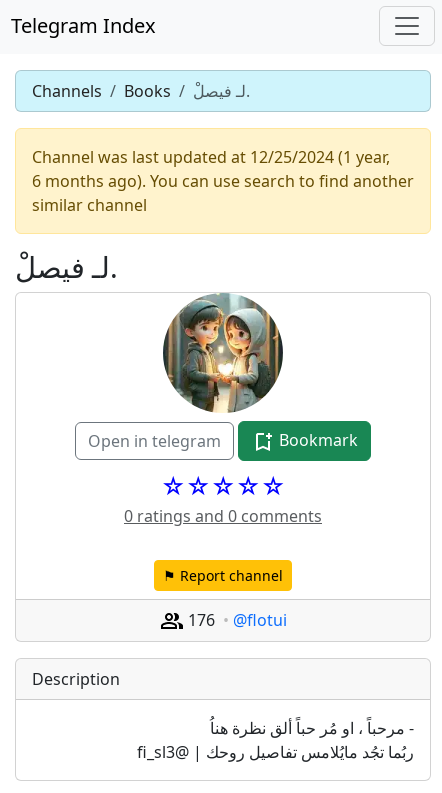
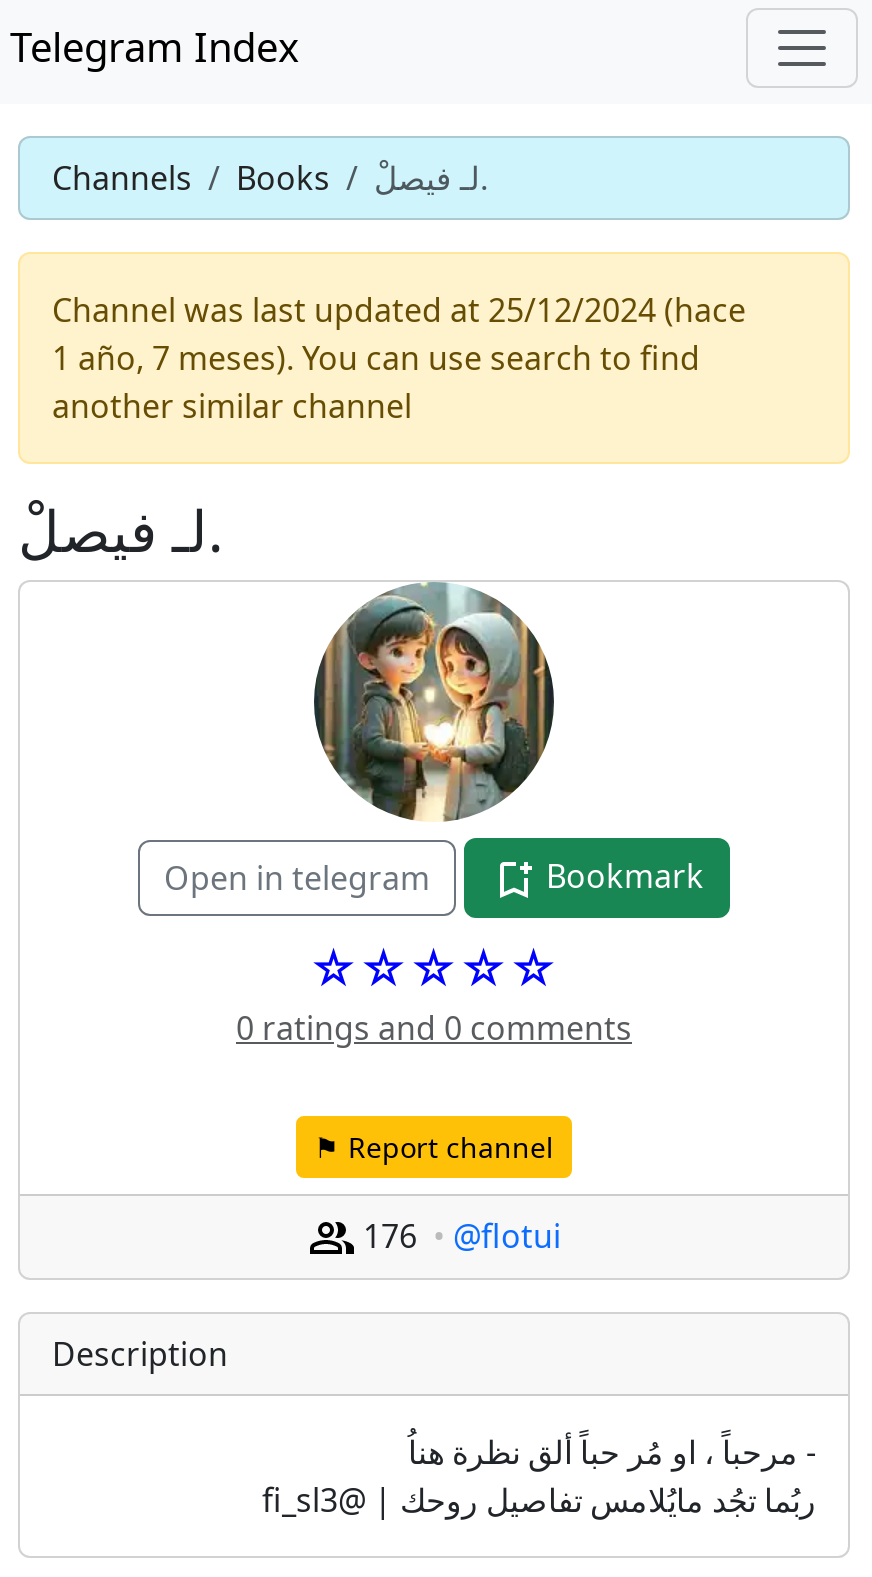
- Channel was last updated at 12/25/2024 (1 year,
- 6 months ago). You can use search to find another
- similar channel
+ Channel was last updated at 25/12/2024 (hace
+ 1 año, 7 meses). You can use search to find
+ another similar channel
